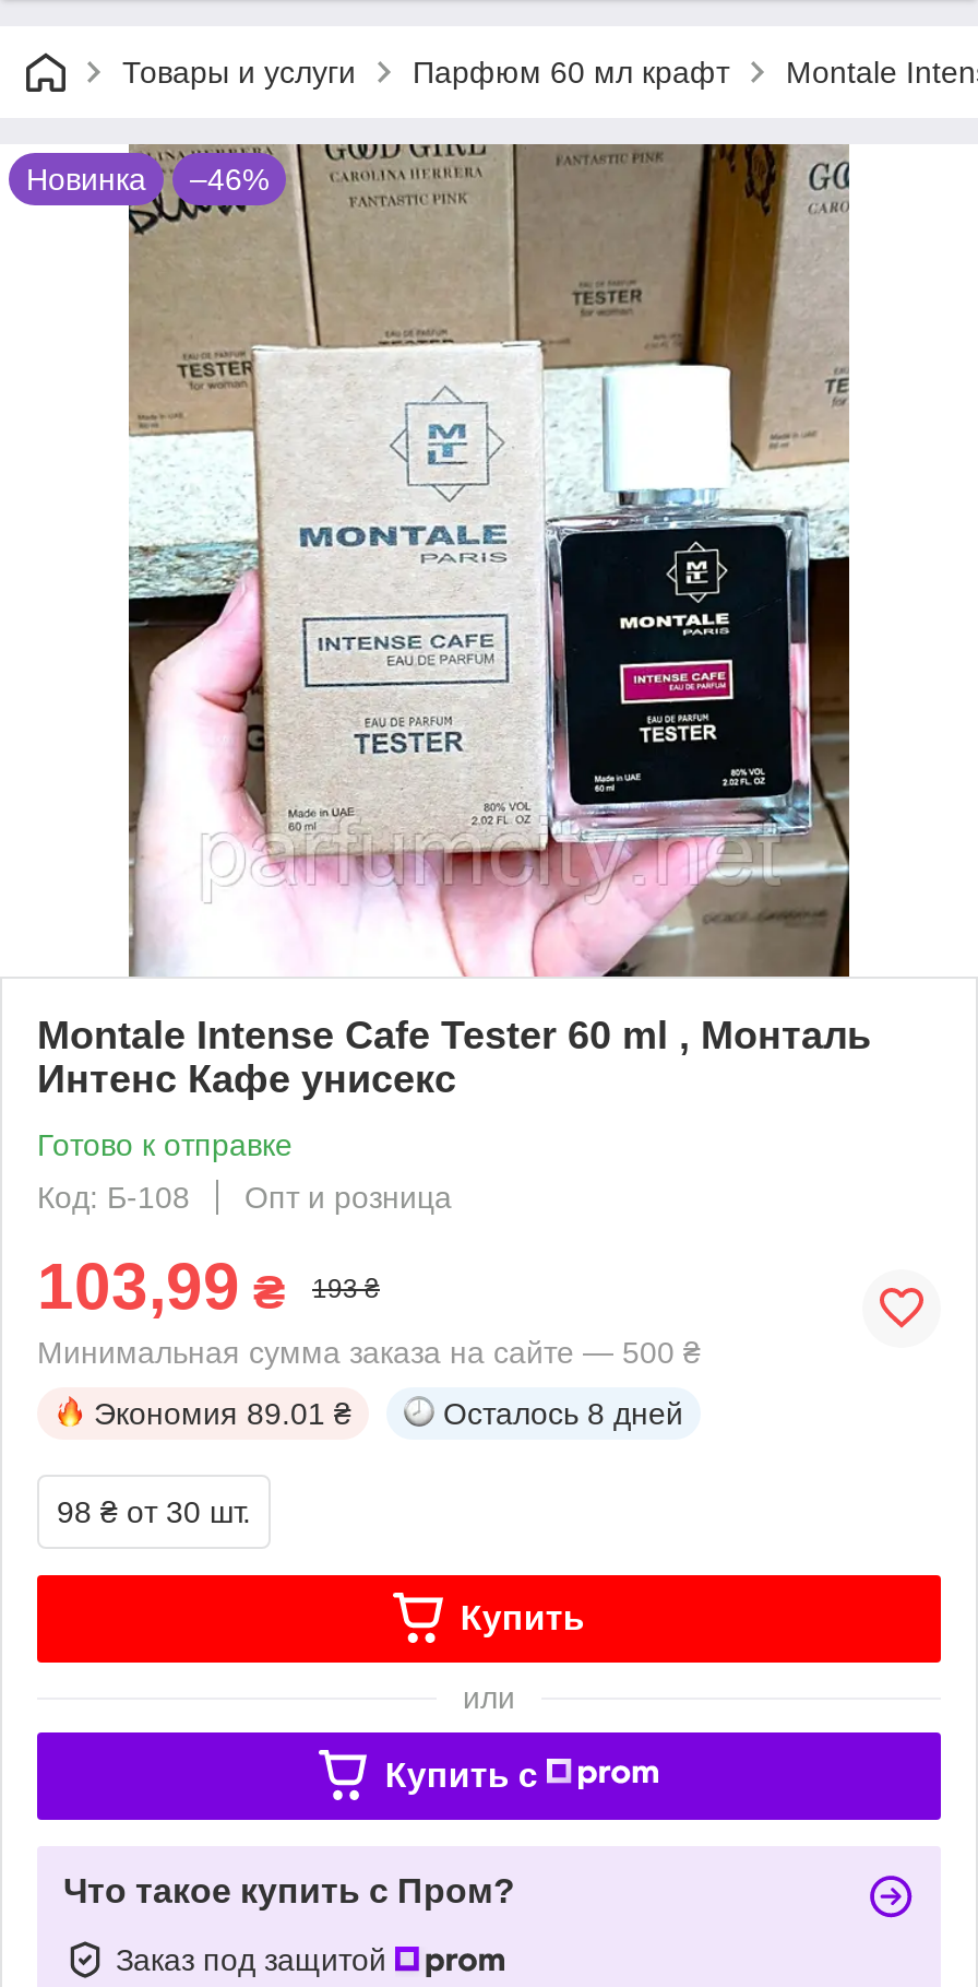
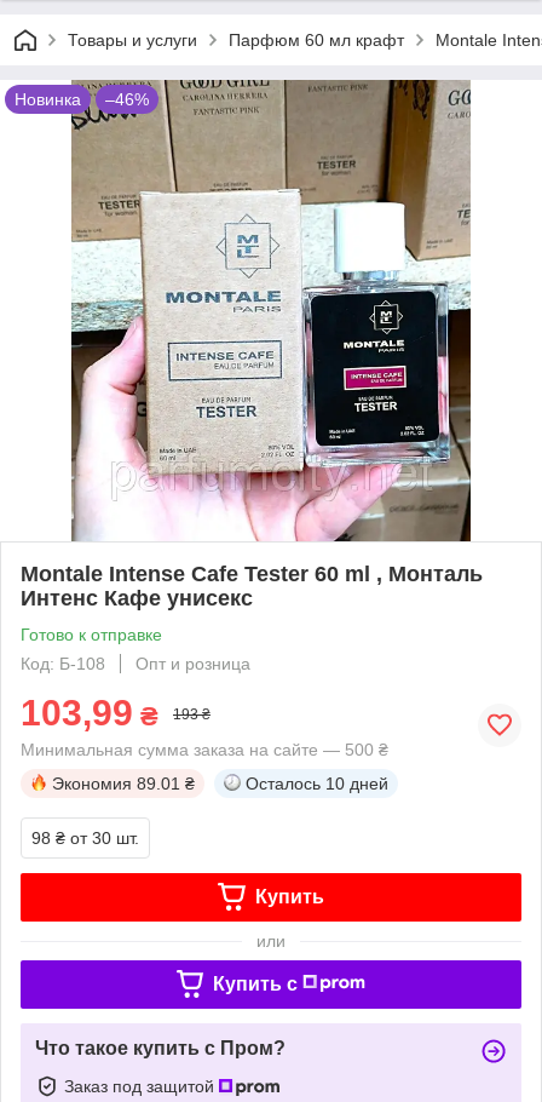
- Осталось 8 дней
+ Осталось 10 дней
